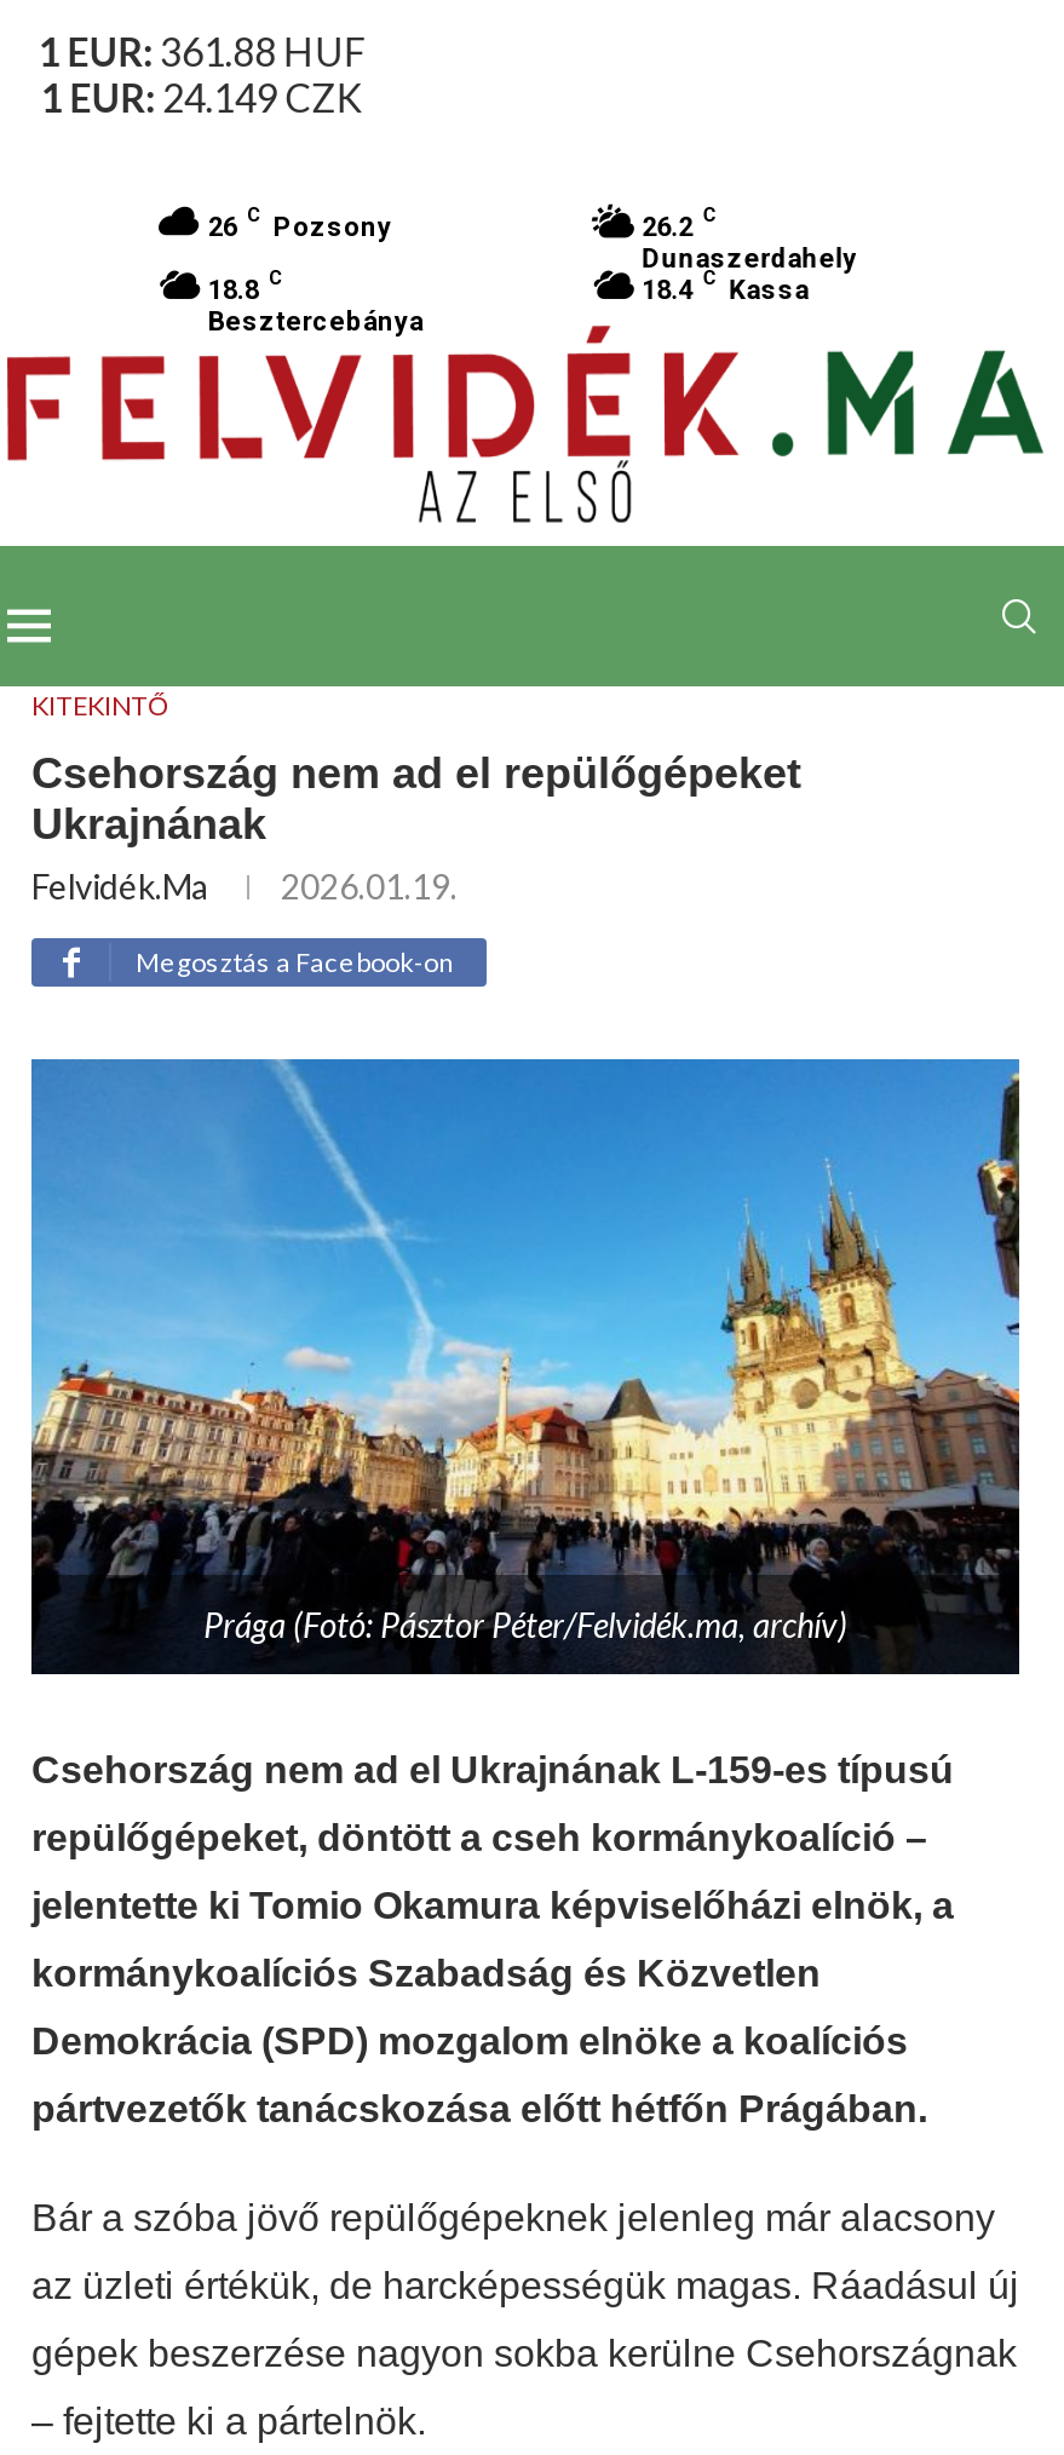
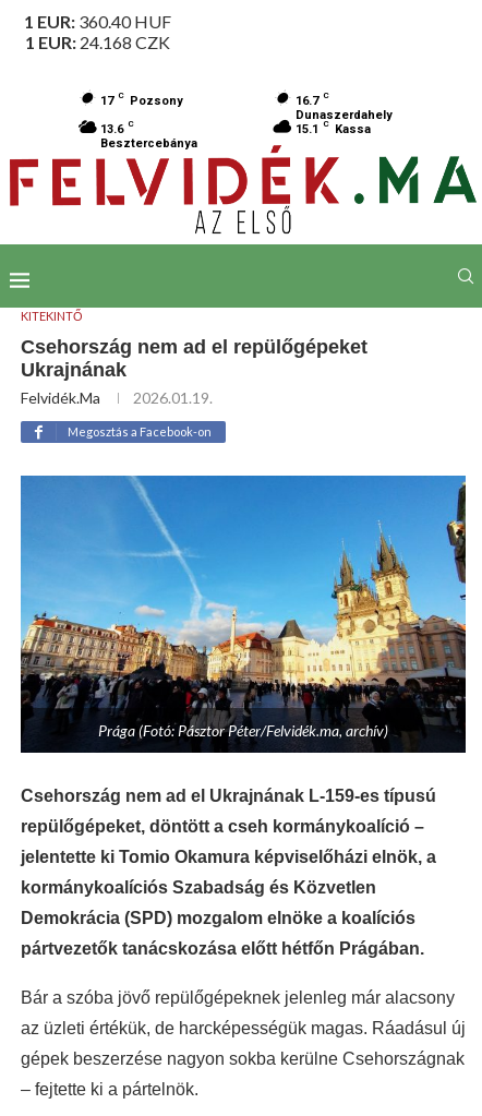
- 1 EUR: 361.88 HUF
+ 1 EUR: 360.40 HUF

- 1 EUR: 24.149 CZK
+ 1 EUR: 24.168 CZK

- 26 C Pozsony
+ 17 C Pozsony

- 26.2 C
+ 16.7 C

- 18.8 C
+ 13.6 C

- 18.4 C Kassa
+ 15.1 C Kassa
